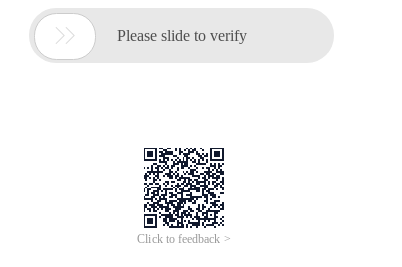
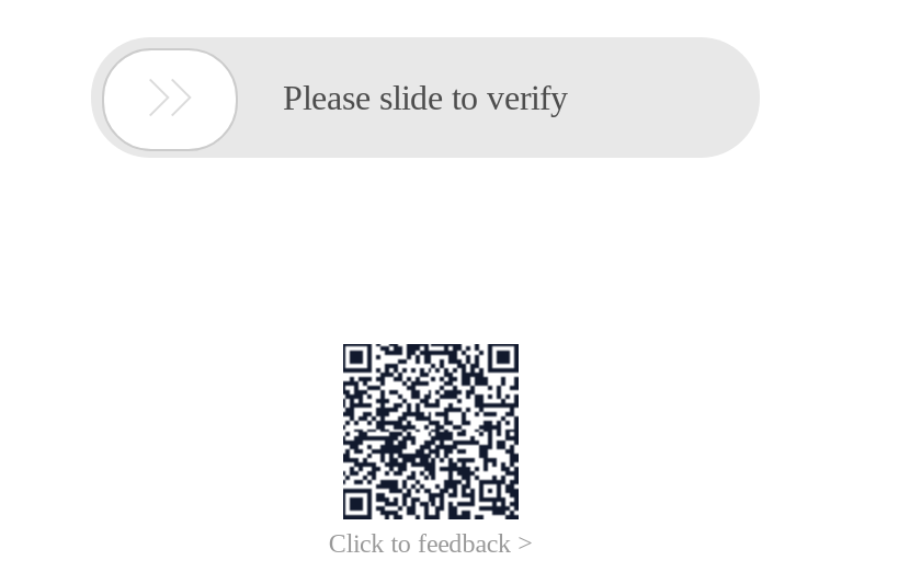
- [image]
+ [image]
